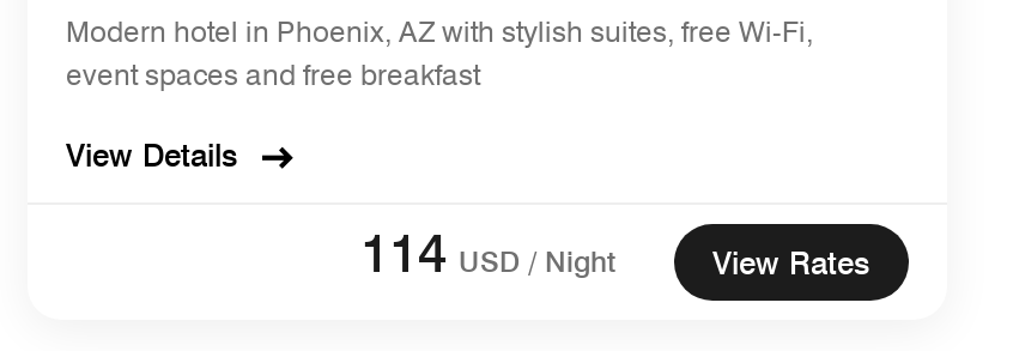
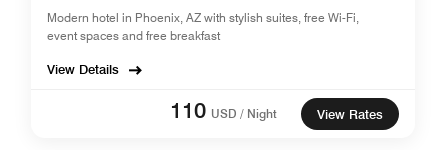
- 114 USD / Night
+ 110 USD / Night
